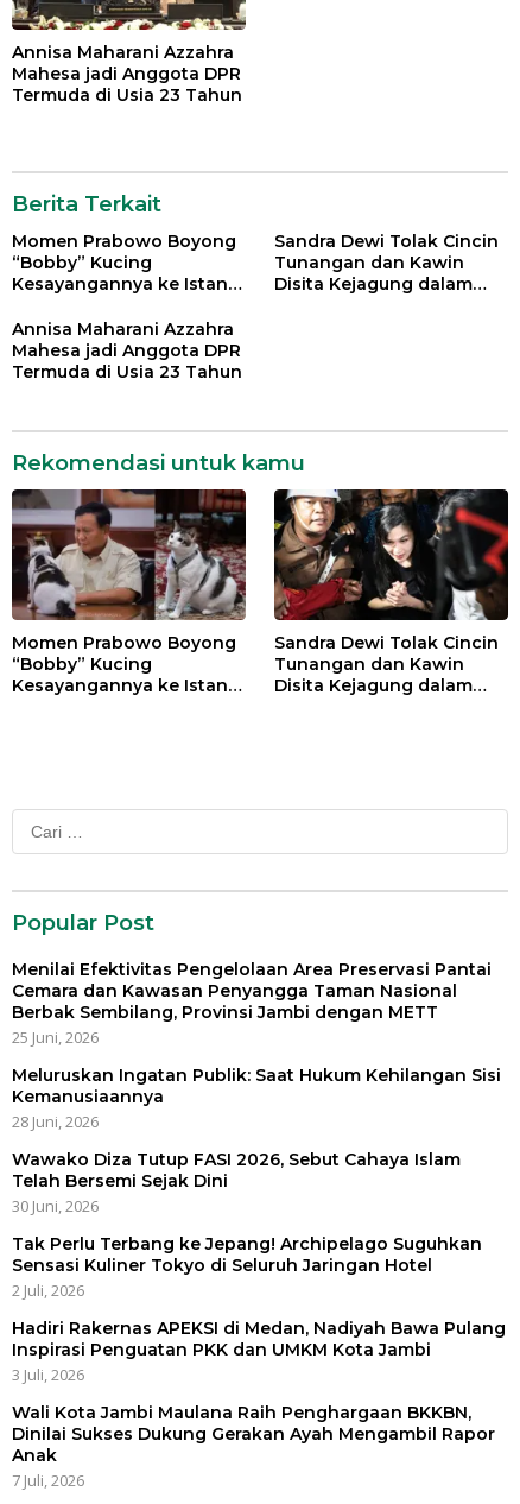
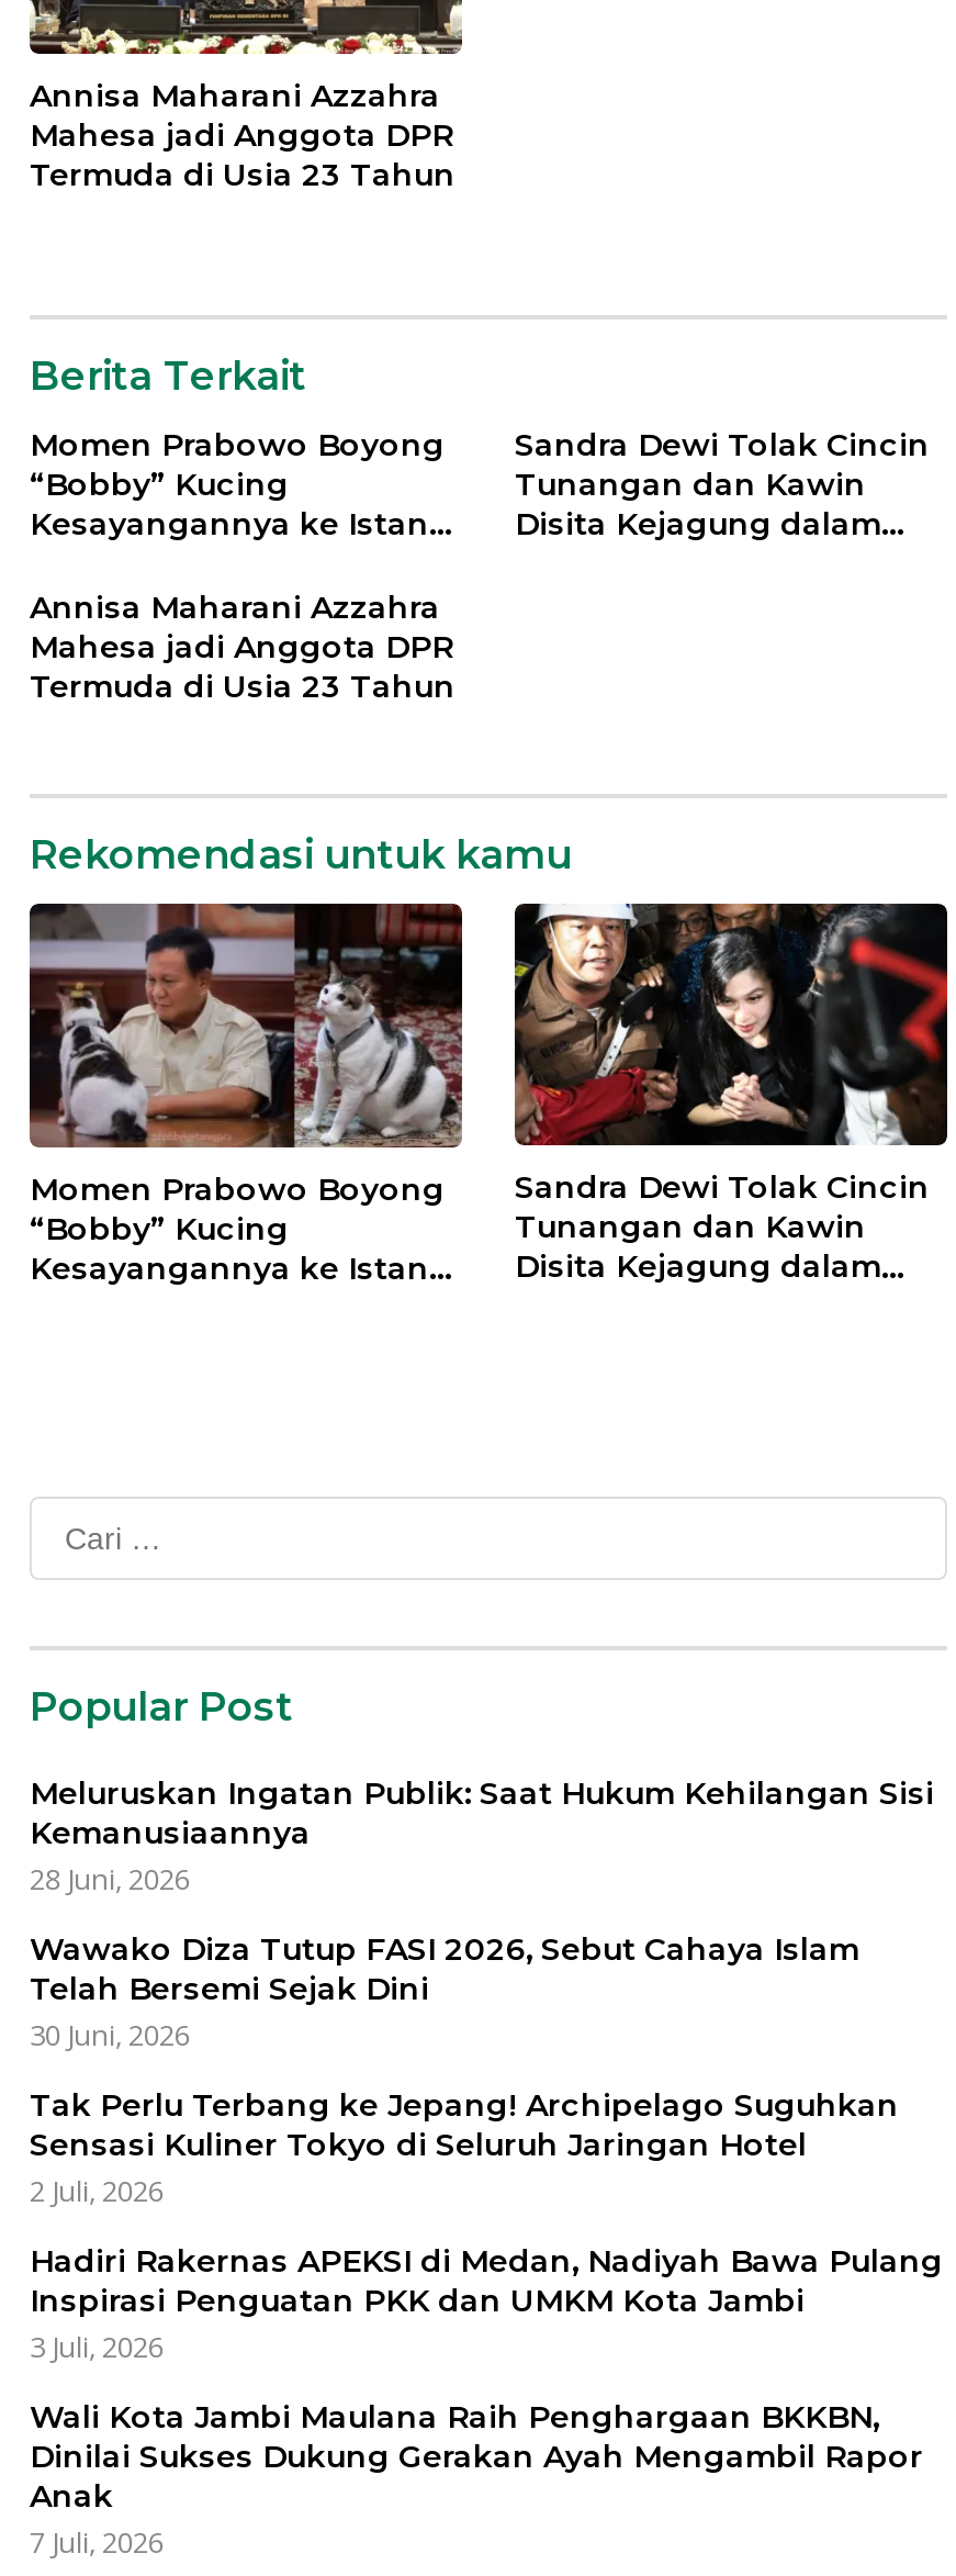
- Menilai Efektivitas Pengelolaan Area Preservasi Pantai
- Cemara dan Kawasan Penyangga Taman Nasional
- Berbak Sembilang, Provinsi Jambi dengan METT
- 25 Juni, 2026
